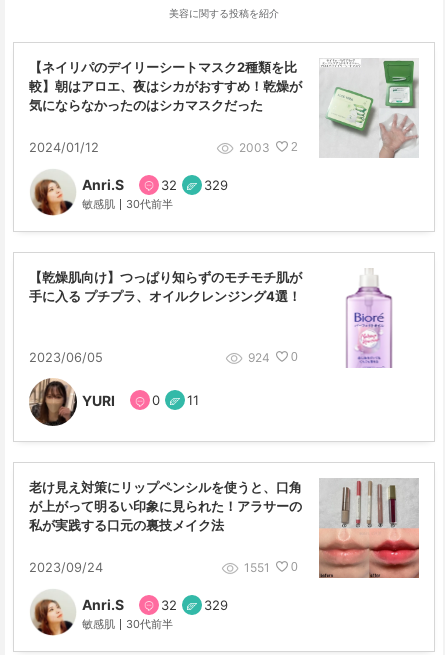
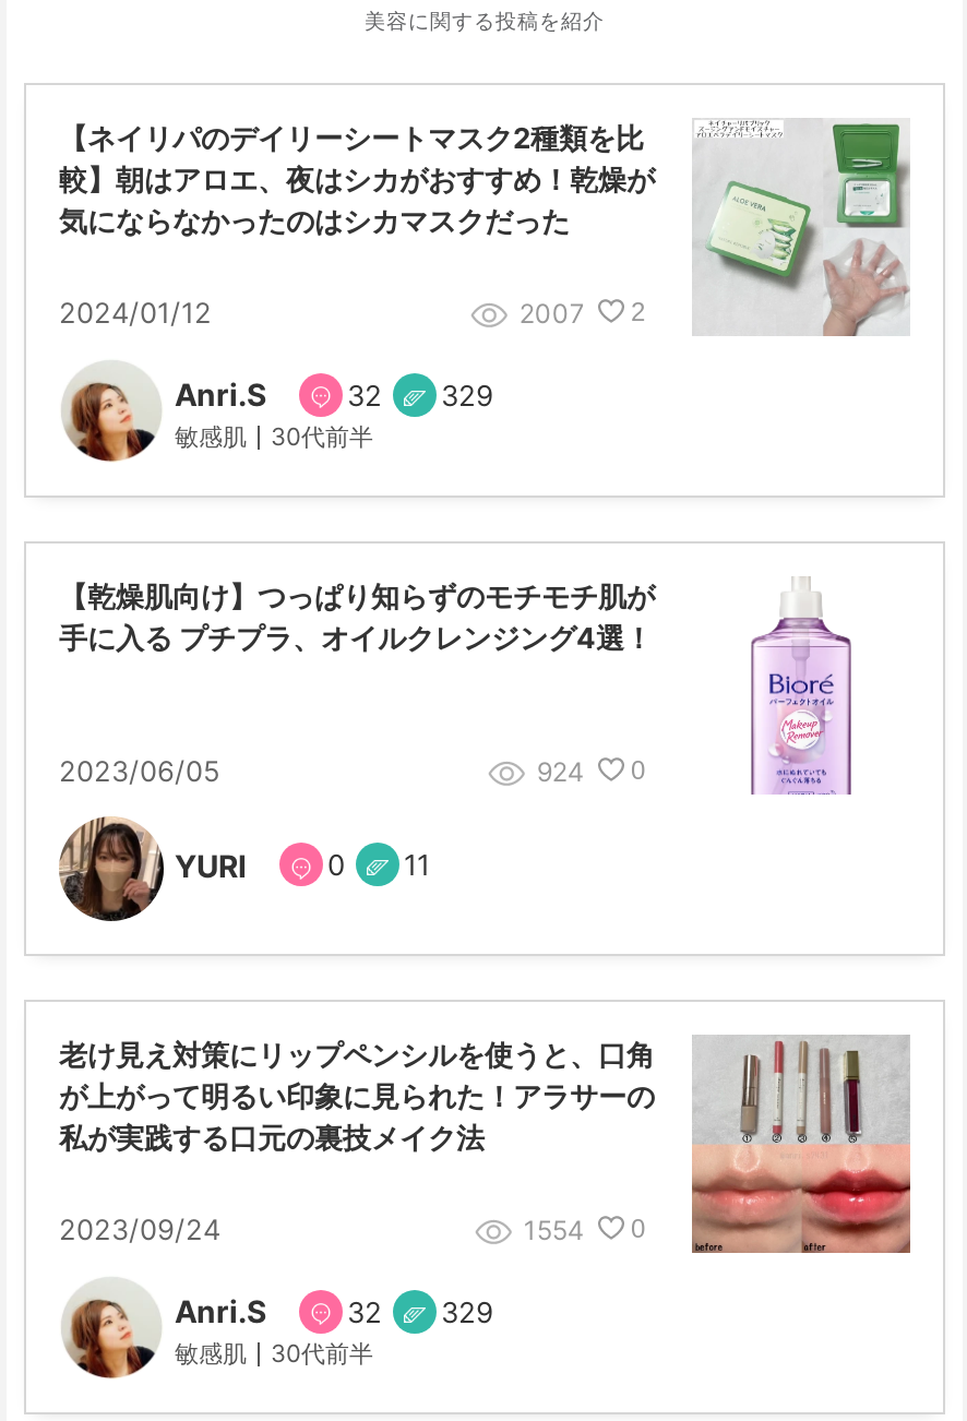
- 2003 2
+ 2007 2

- 1551 0
+ 1554 0
